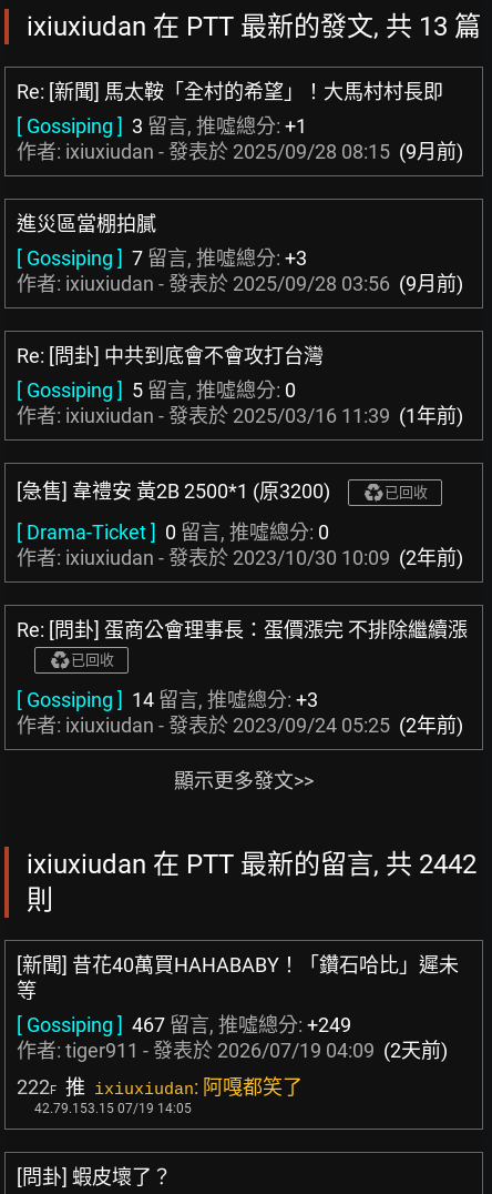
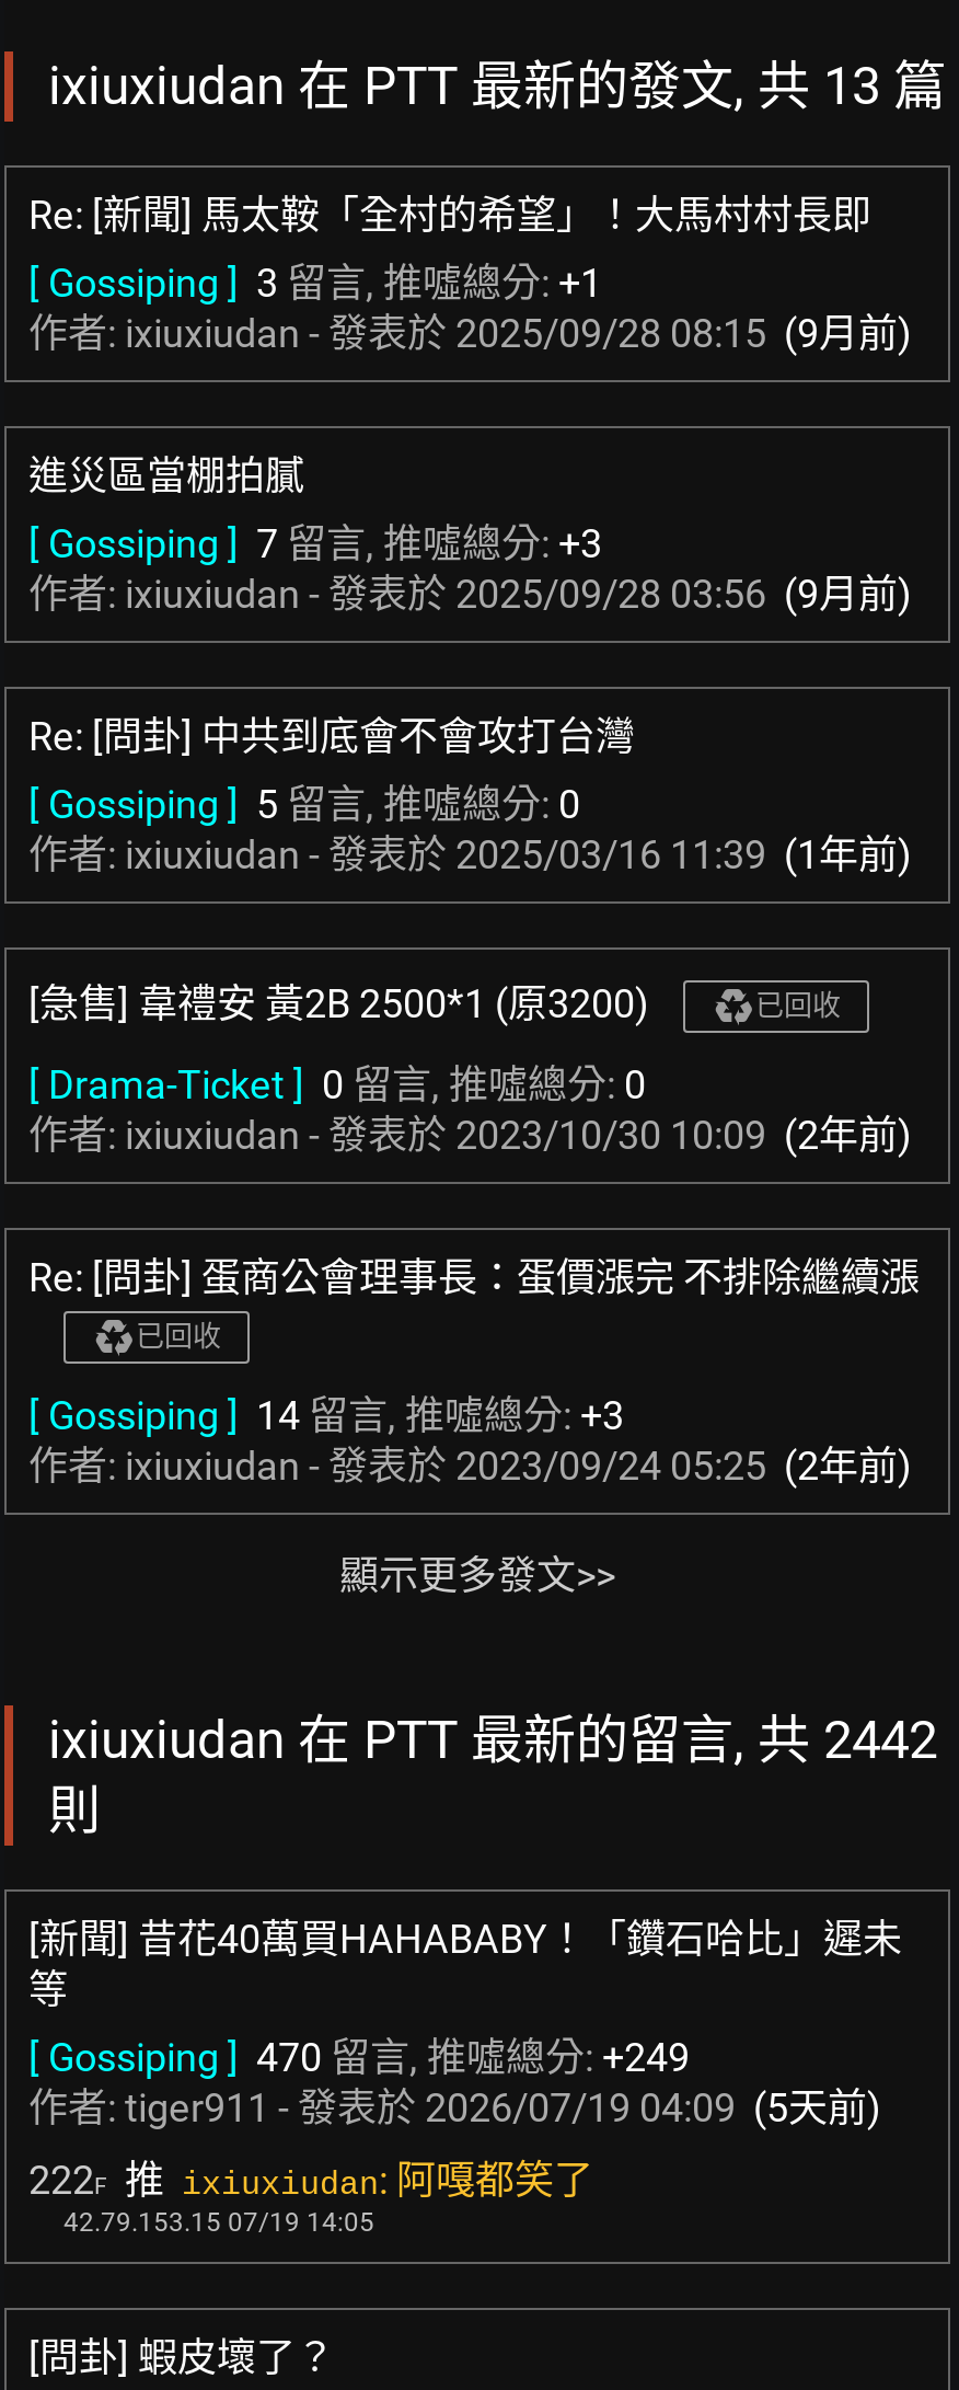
- [ Gossiping ] 467留言, 推噓總分: +249
+ [ Gossiping ] 470留言, 推噓總分: +249

- 作者: tiger911 - 發表於2026/07/19 04:09 (2天前)
+ 作者: tiger911 - 發表於2026/07/19 04:09 (5天前)
